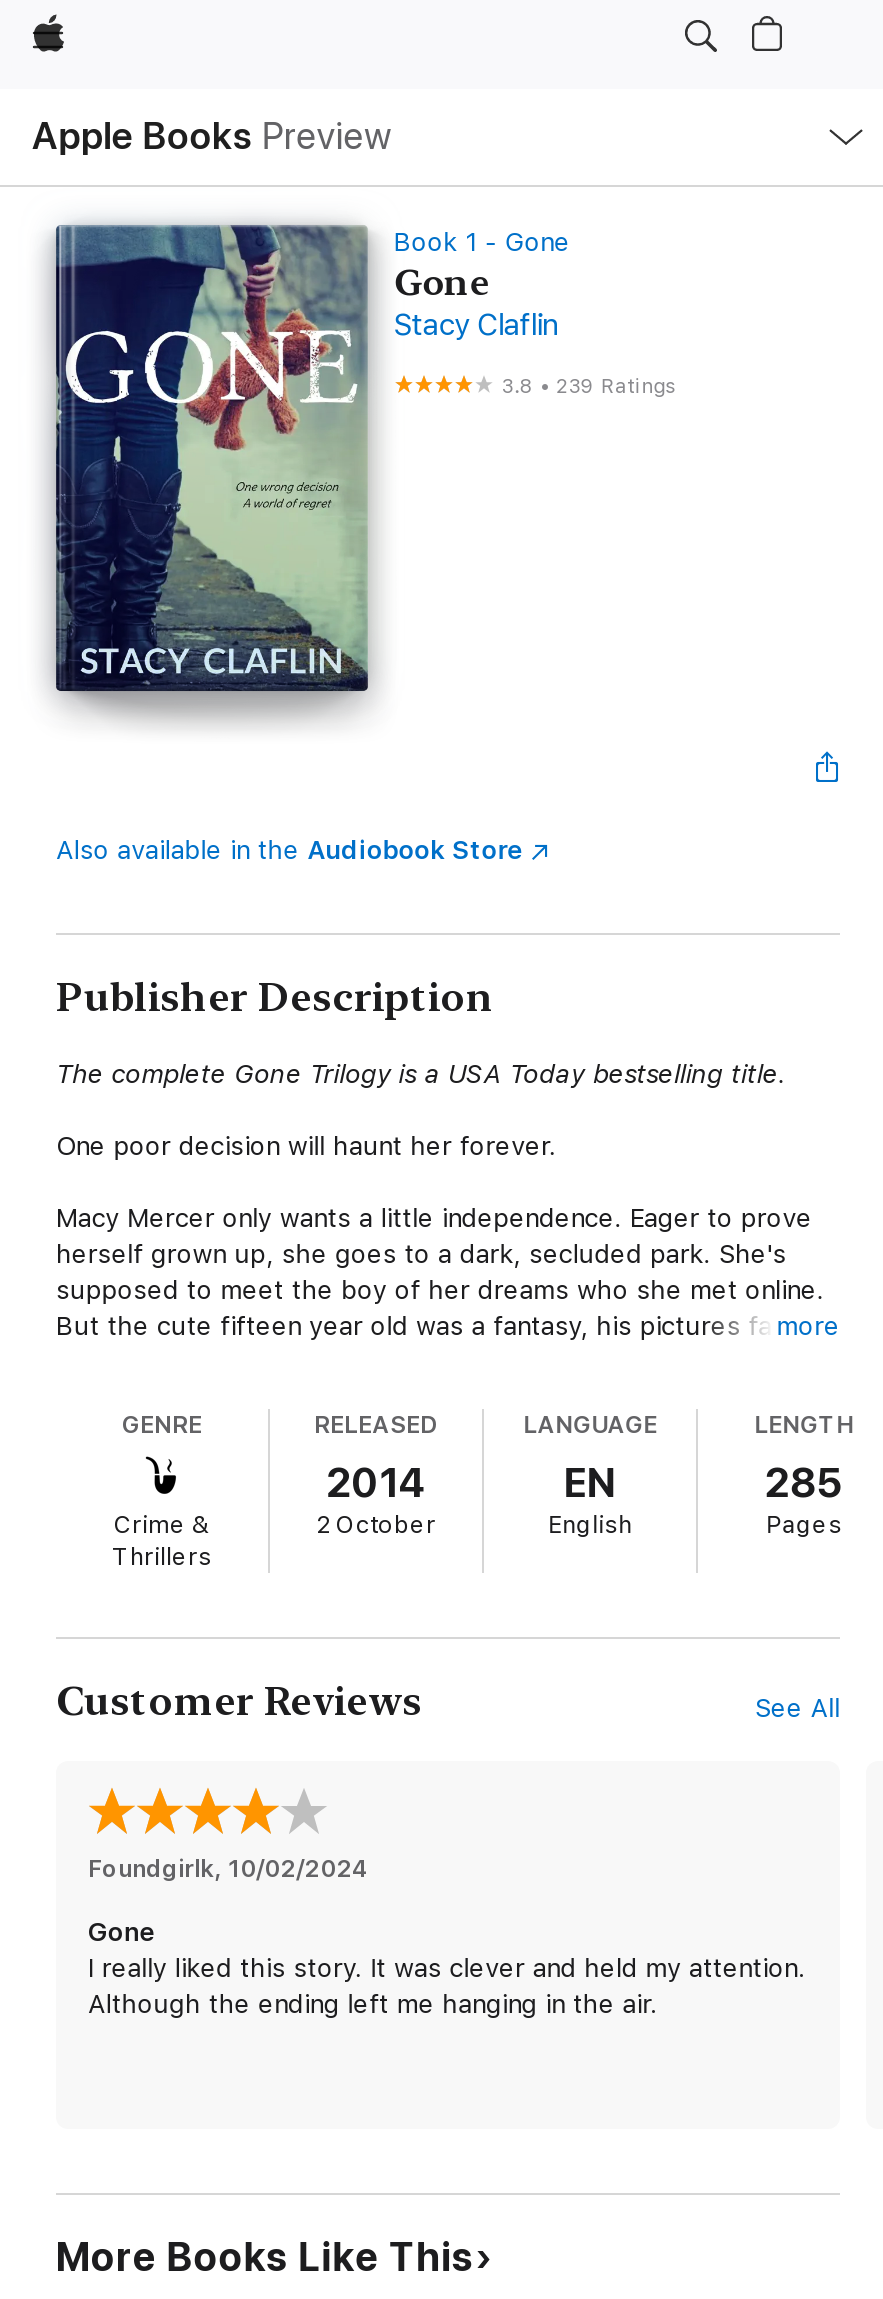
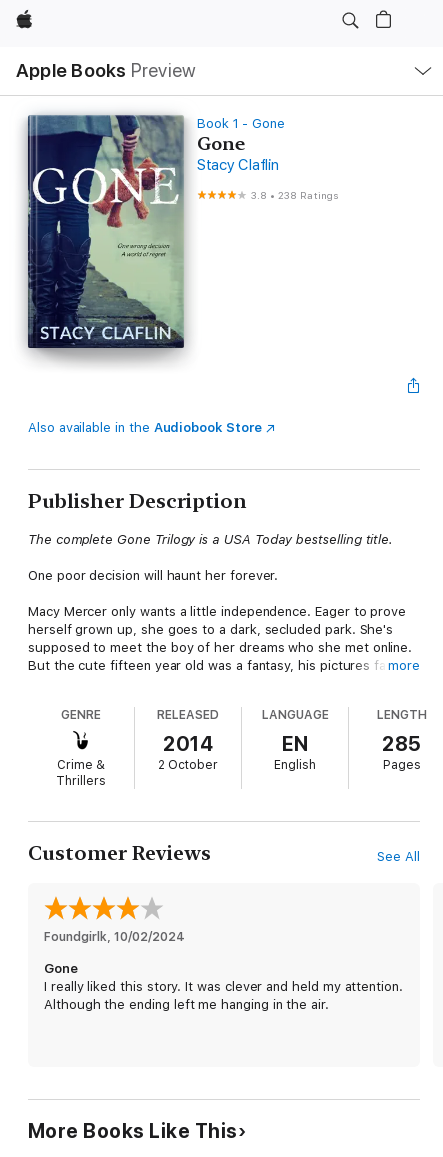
- 3.8 • 239 Ratings
+ 3.8 • 238 Ratings
